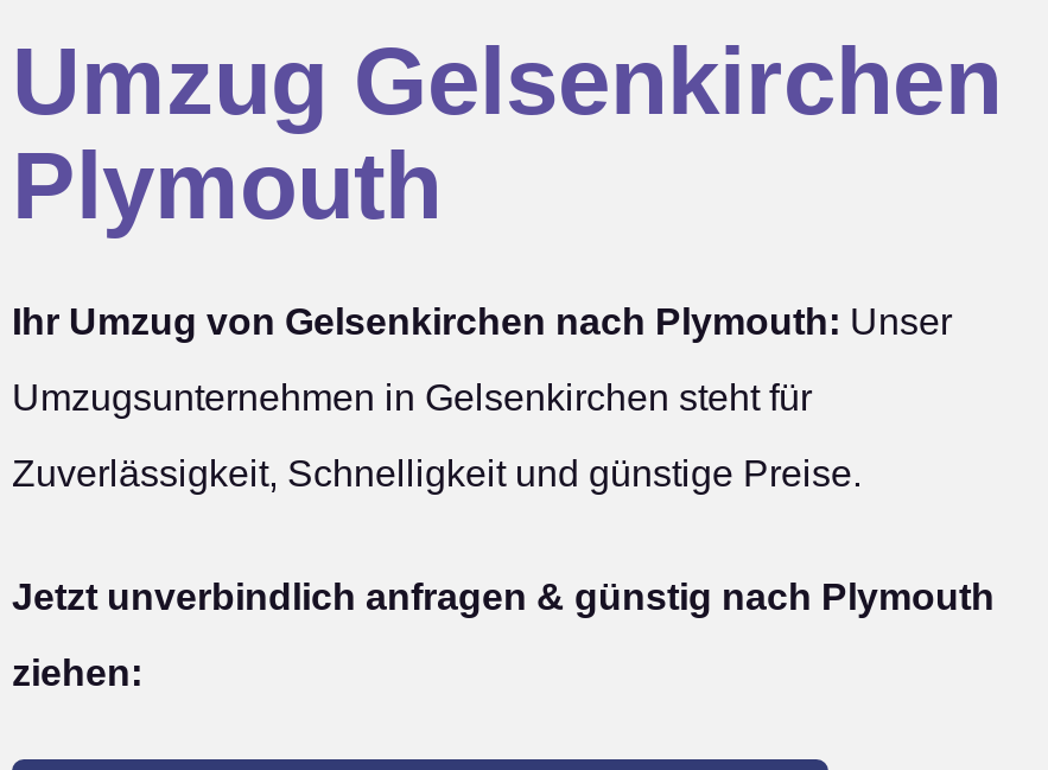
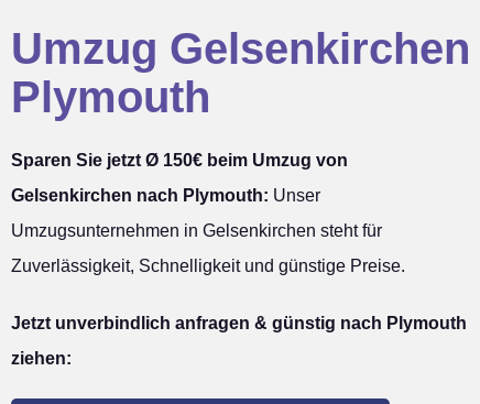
- Ihr Umzug von Gelsenkirchen nach Plymouth: Unser
+ Sparen Sie jetzt Ø 150€ beim Umzug von
+ Gelsenkirchen nach Plymouth: Unser
